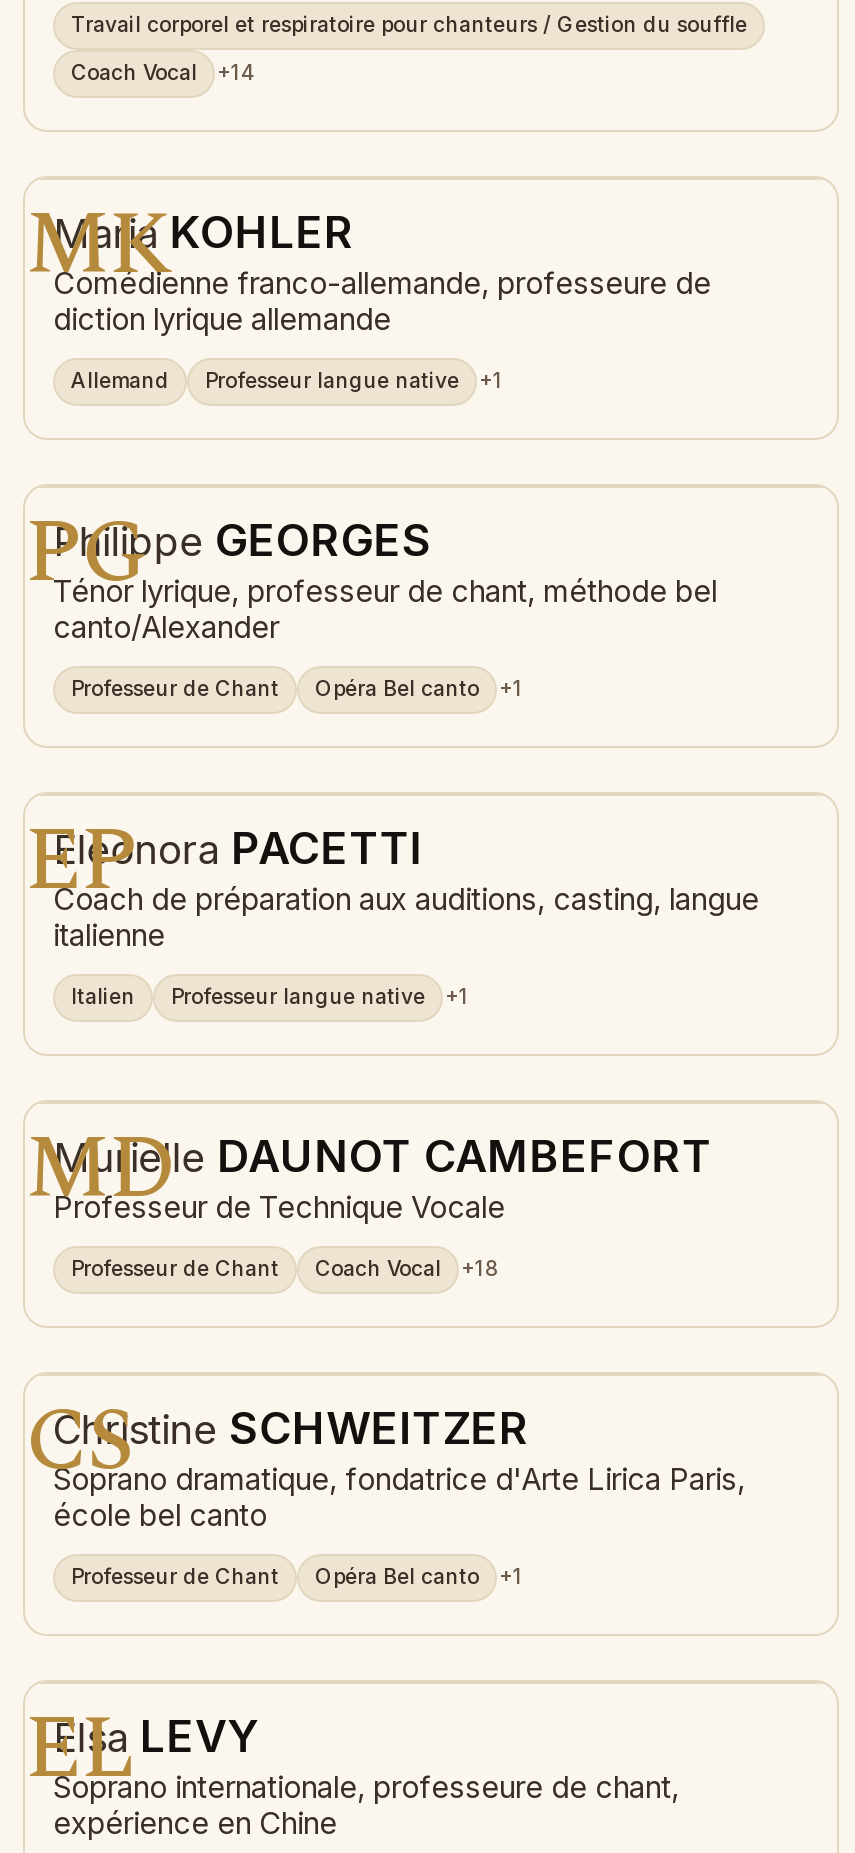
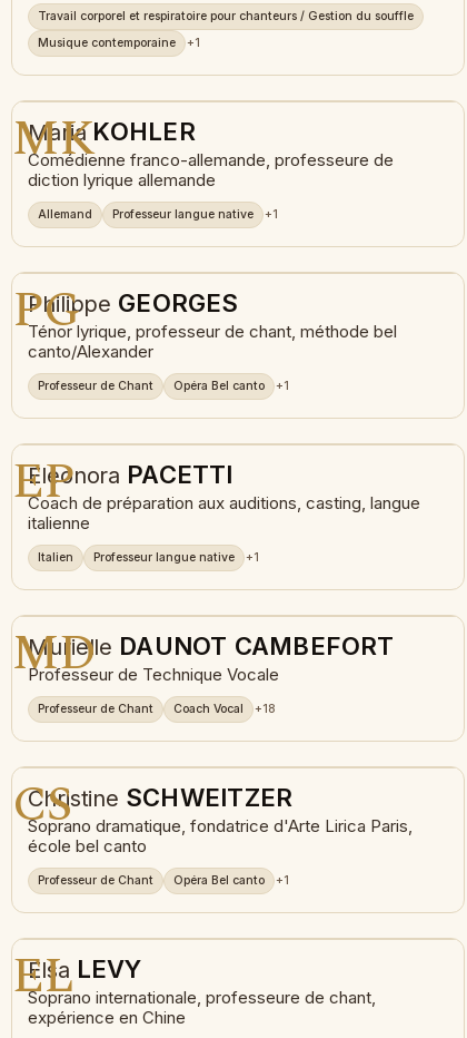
- Coach Vocal
- +14
+ Musique contemporaine
+ +1
